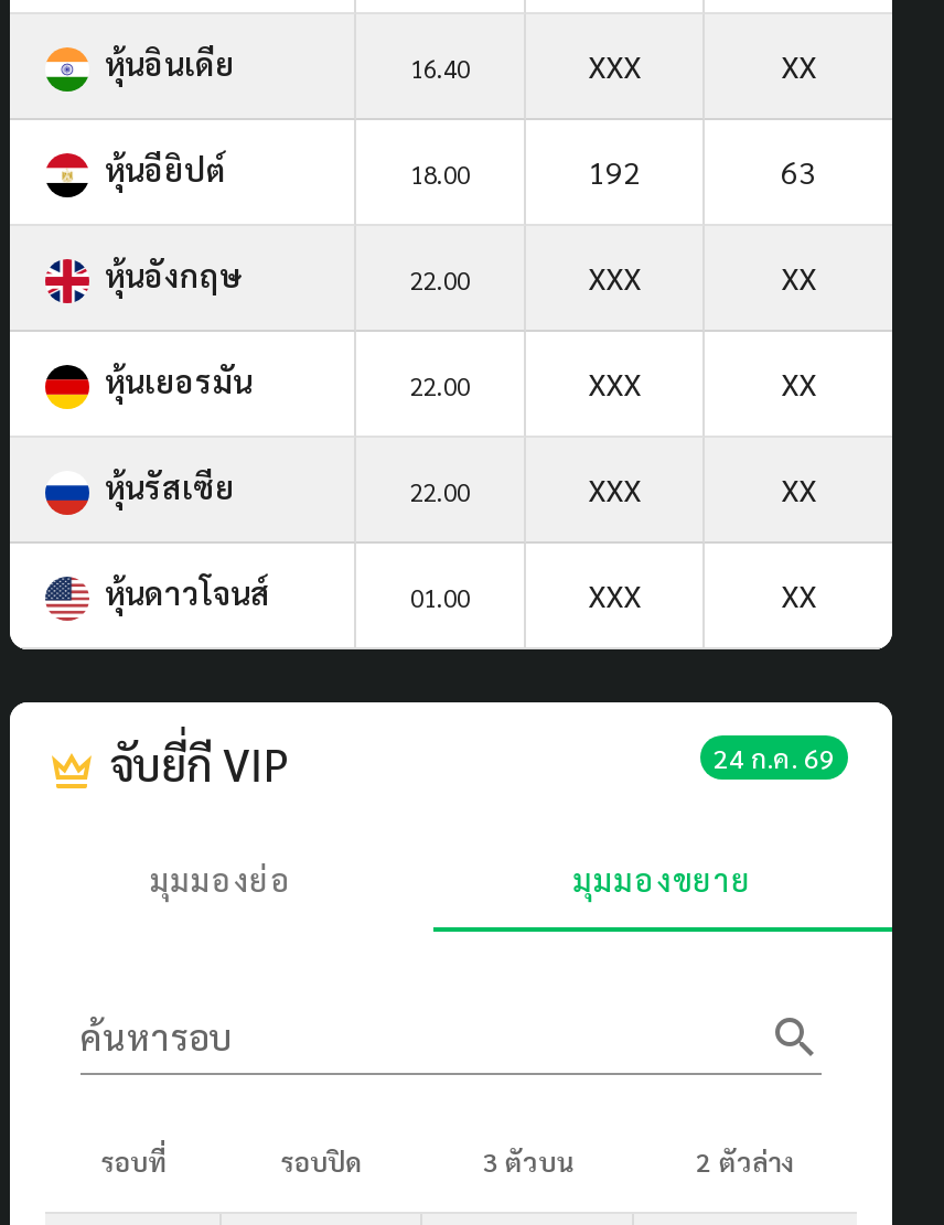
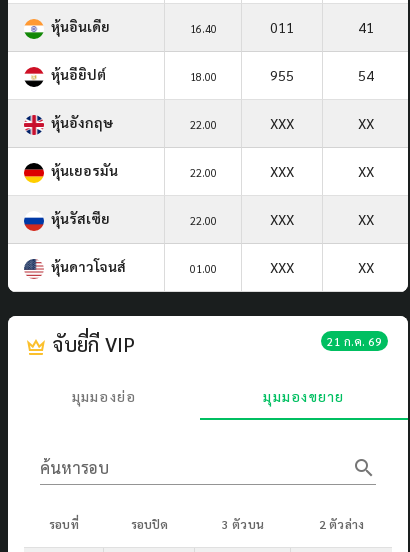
- XXX
- XX
+ 011
+ 41

- 192
+ 955

- 63
+ 54

- 24 ก.ค. 69
+ 21 ก.ค. 69
